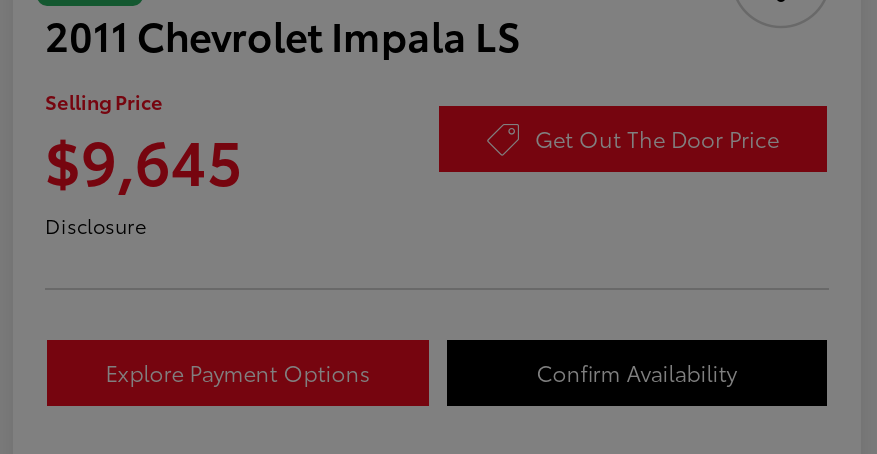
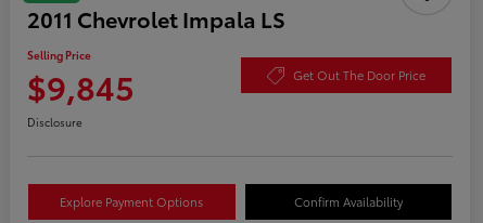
- $9,645
+ $9,845
